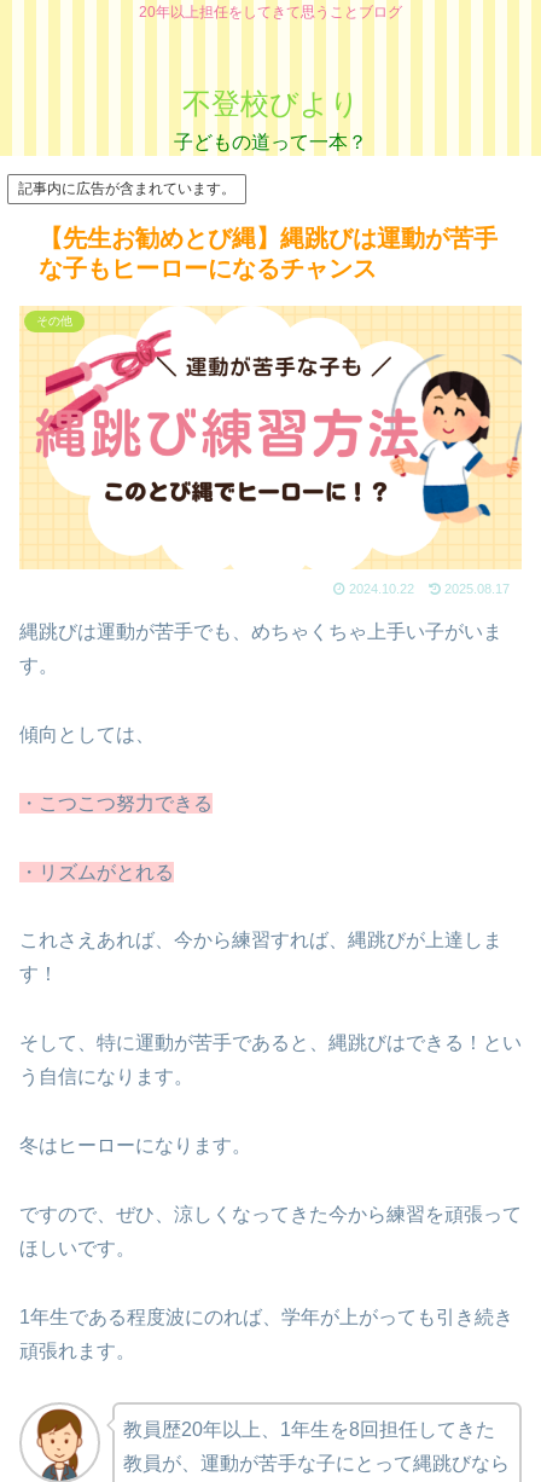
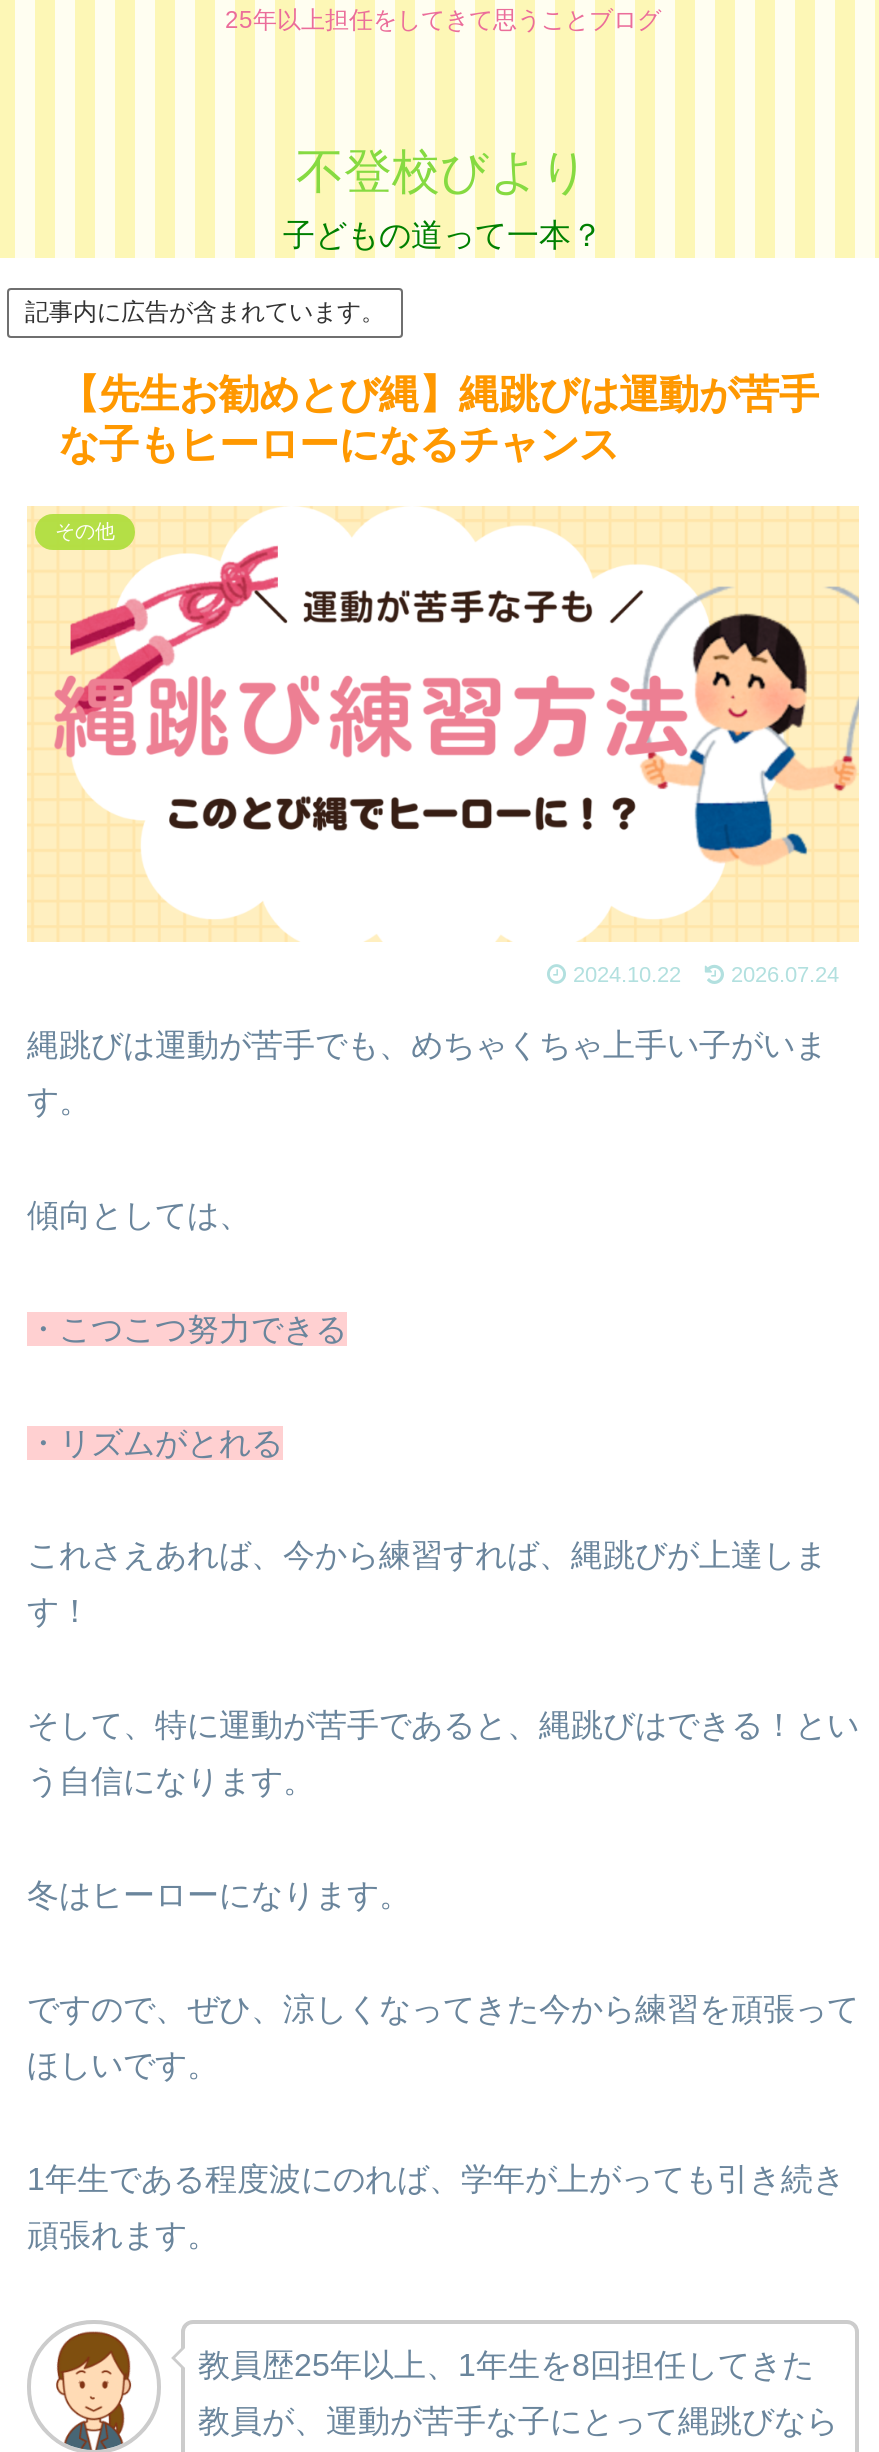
- 20年以上担任をしてきて思うことブログ
+ 25年以上担任をしてきて思うことブログ

- 2025.08.17
+ 2026.07.24

- 教員歴20年以上、1年生を8回担任してきた
+ 教員歴25年以上、1年生を8回担任してきた
